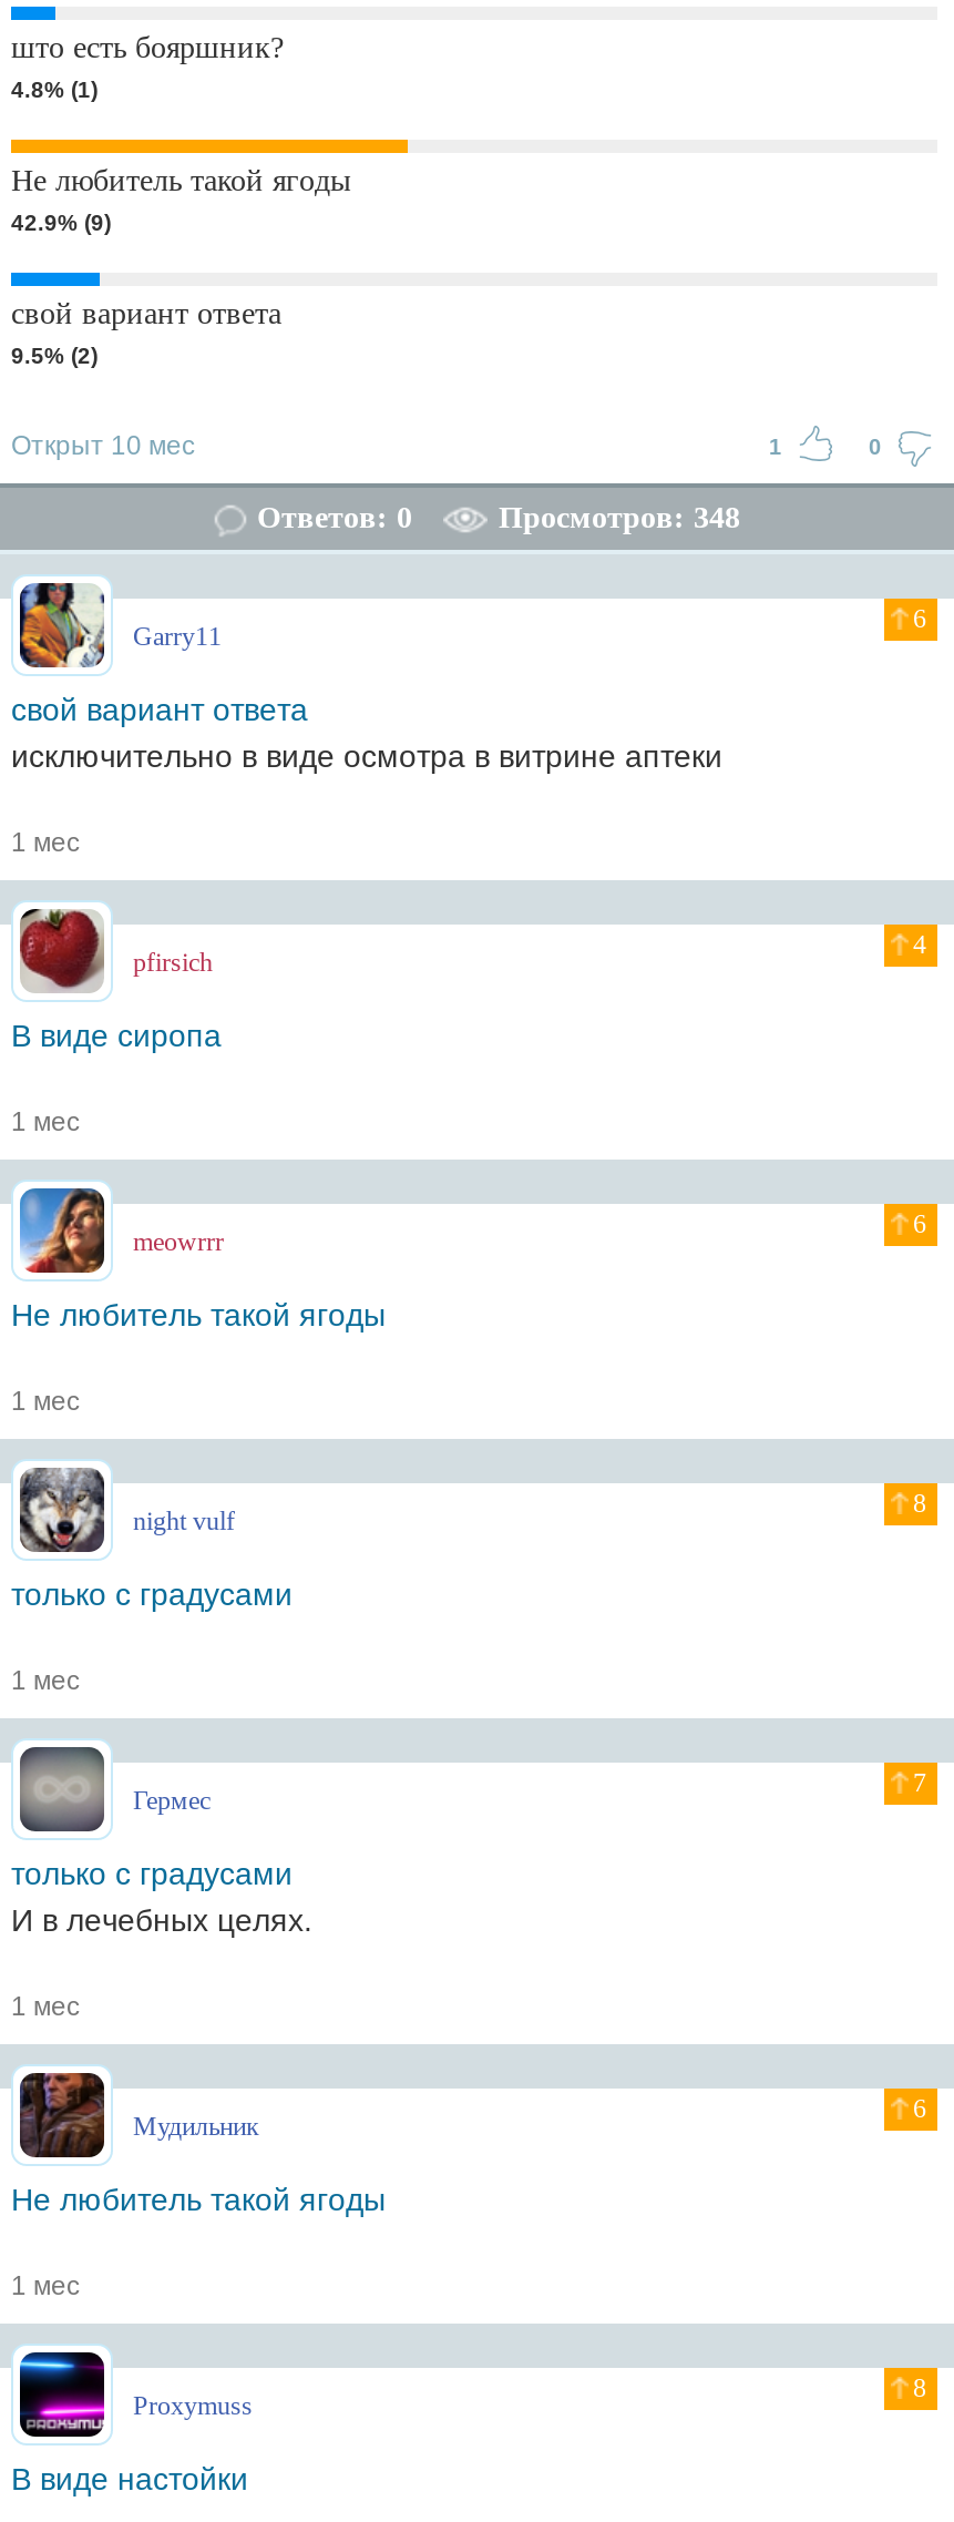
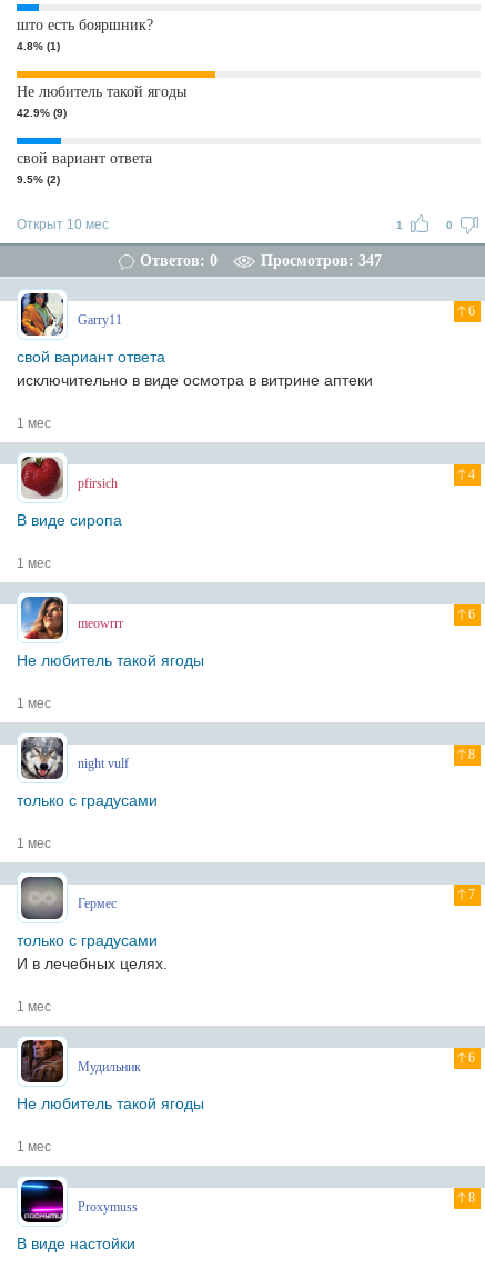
- Просмотров: 348
+ Просмотров: 347
